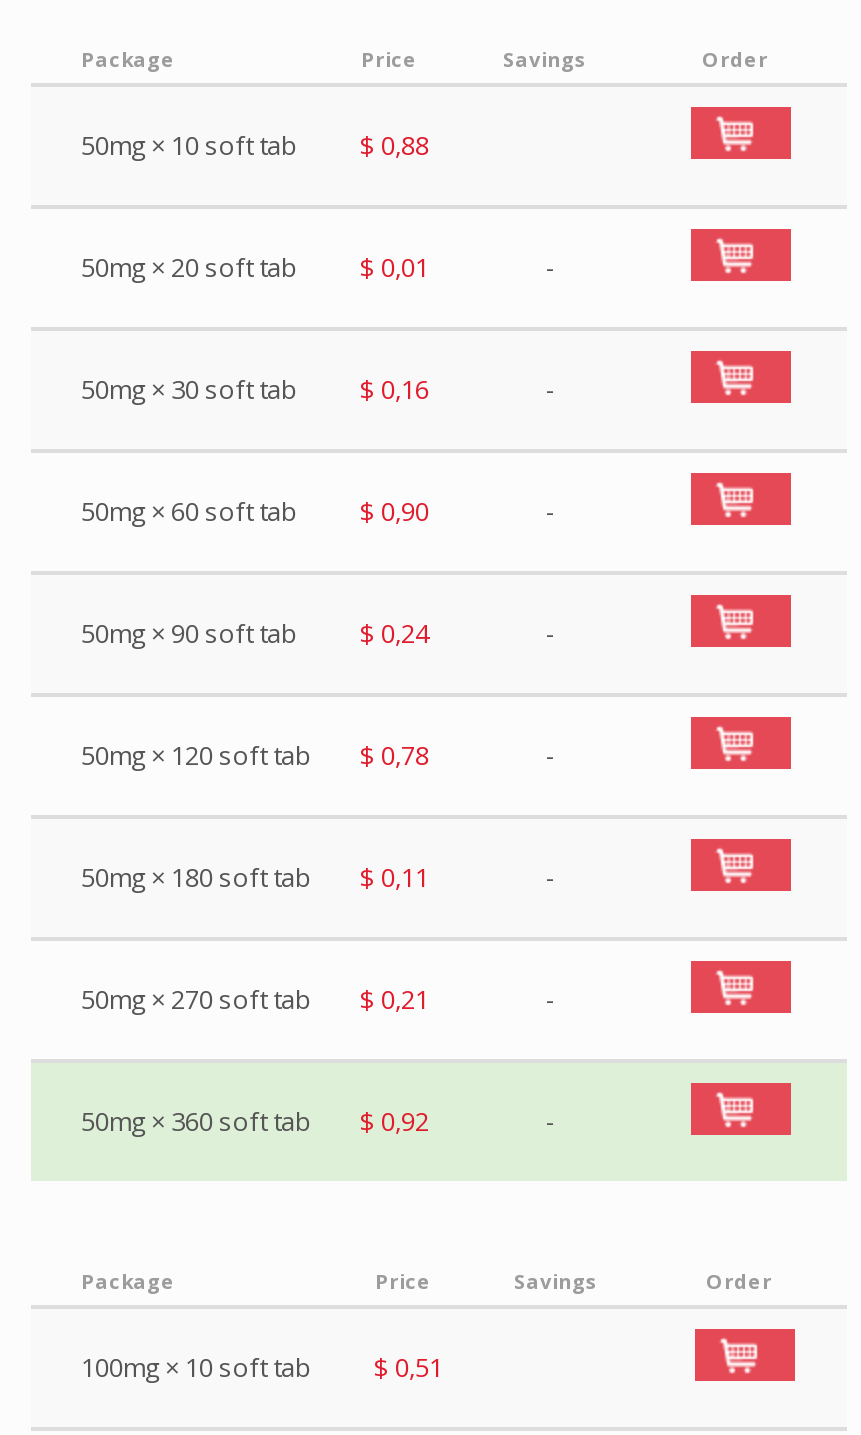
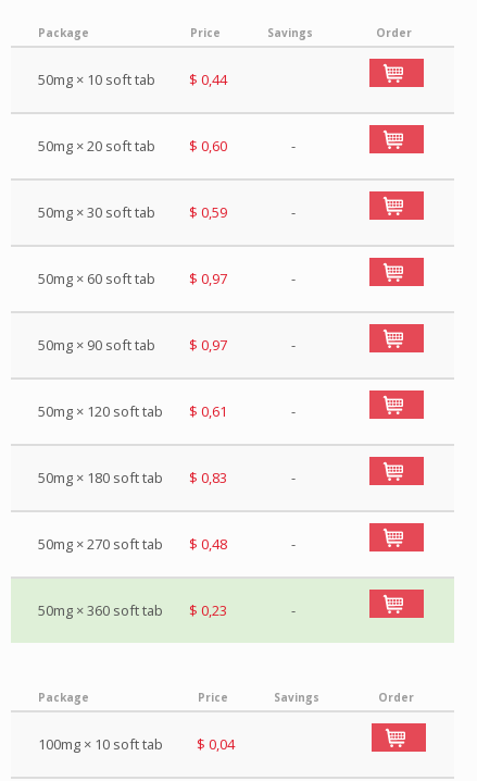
- 50mg × 10 soft tab $ 0,88
+ 50mg × 10 soft tab $ 0,44

- 50mg × 20 soft tab $ 0,01
+ 50mg × 20 soft tab $ 0,60

- 50mg × 30 soft tab $ 0,16
+ 50mg × 30 soft tab $ 0,59

- 50mg × 60 soft tab $ 0,90
+ 50mg × 60 soft tab $ 0,97

- 50mg × 90 soft tab $ 0,24
+ 50mg × 90 soft tab $ 0,97

- 50mg × 120 soft tab $ 0,78
+ 50mg × 120 soft tab $ 0,61

- 50mg × 180 soft tab $ 0,11
+ 50mg × 180 soft tab $ 0,83

- 50mg × 270 soft tab $ 0,21
+ 50mg × 270 soft tab $ 0,48

- 50mg × 360 soft tab $ 0,92
+ 50mg × 360 soft tab $ 0,23

- 100mg × 10 soft tab $ 0,51
+ 100mg × 10 soft tab $ 0,04
